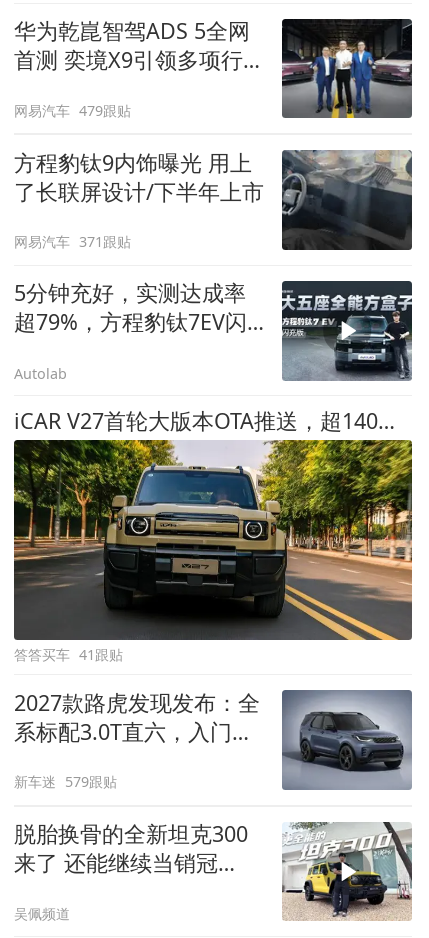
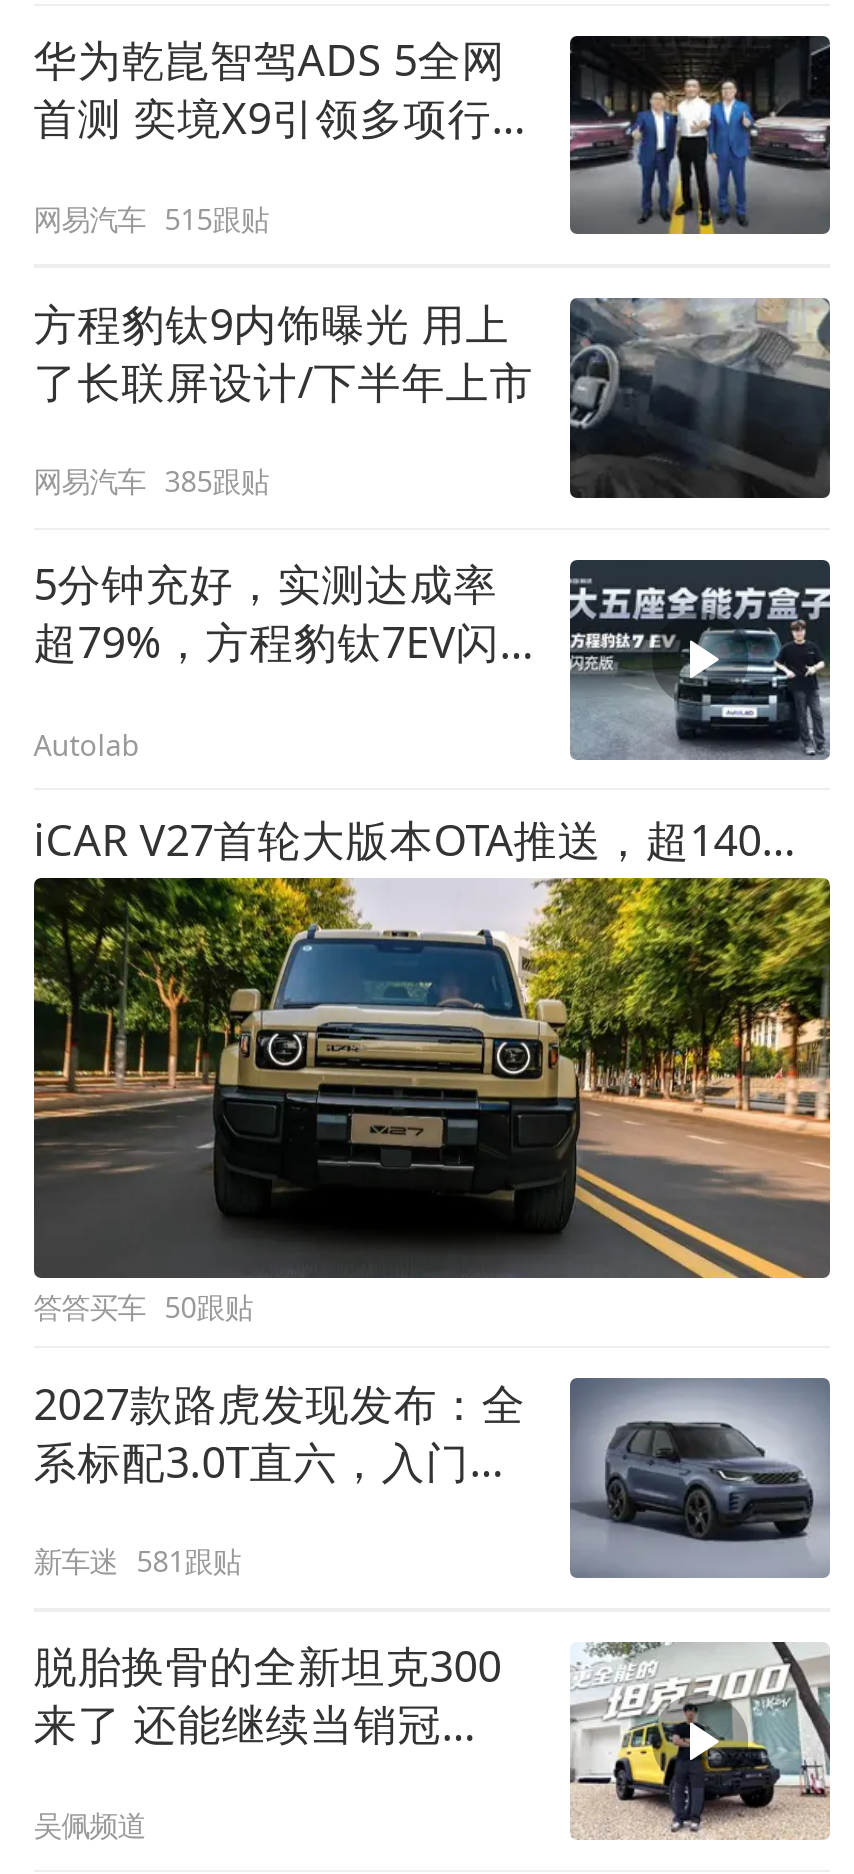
- 网易汽车 479跟贴
+ 网易汽车 515跟贴

- 网易汽车 371跟贴
+ 网易汽车 385跟贴

- 答答买车 41跟贴
+ 答答买车 50跟贴

- 新车迷 579跟贴
+ 新车迷 581跟贴
